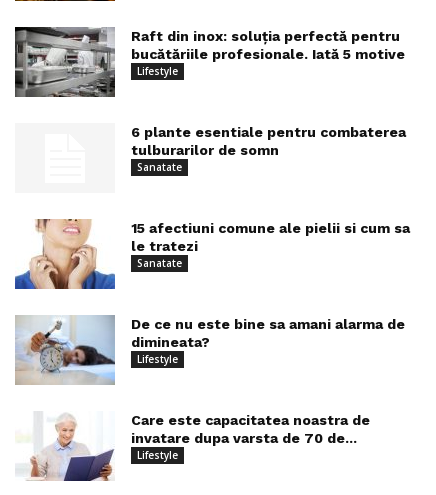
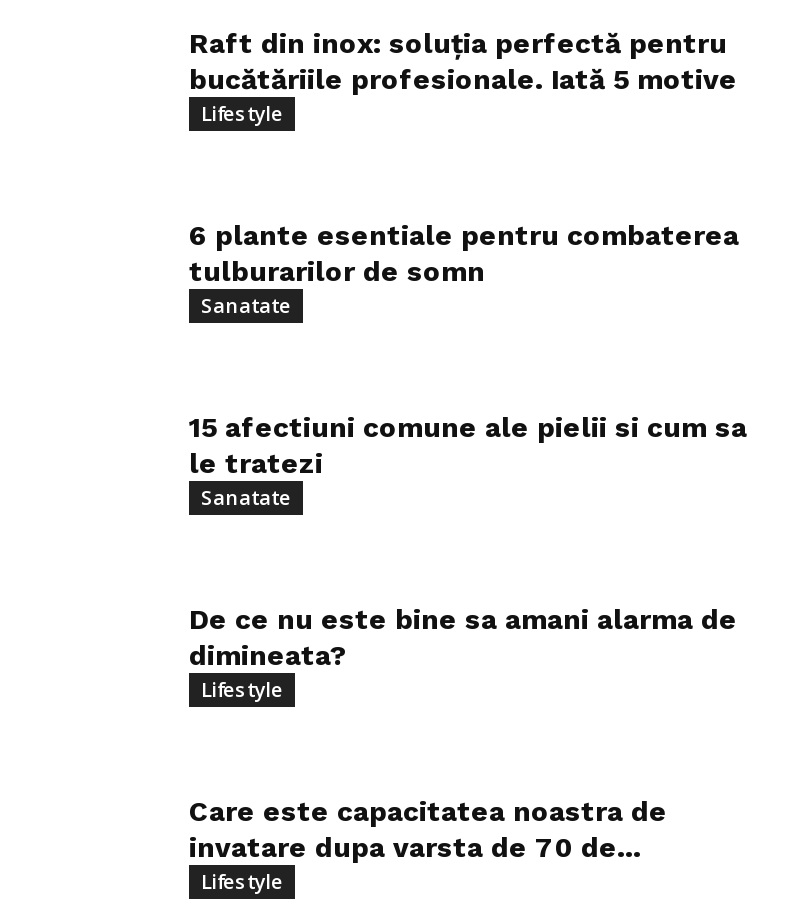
- [image]

- [image]

- [image]

- [image]
